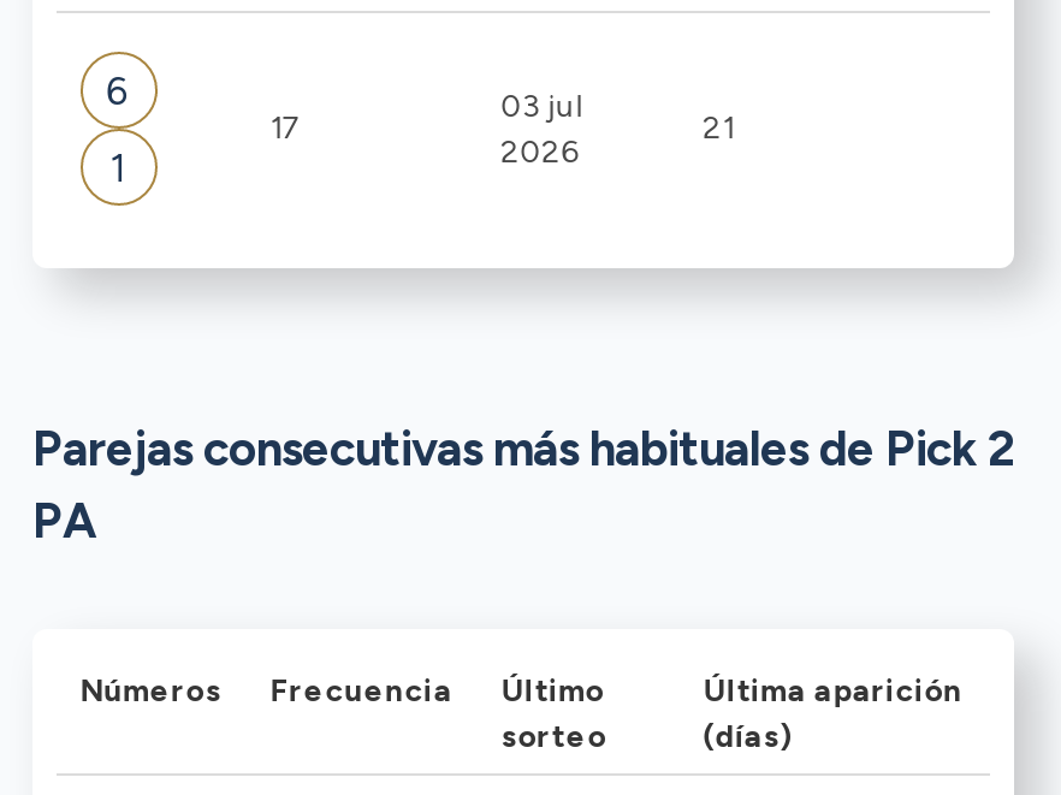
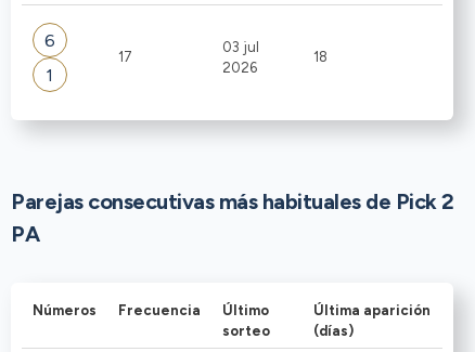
- 21
+ 18
